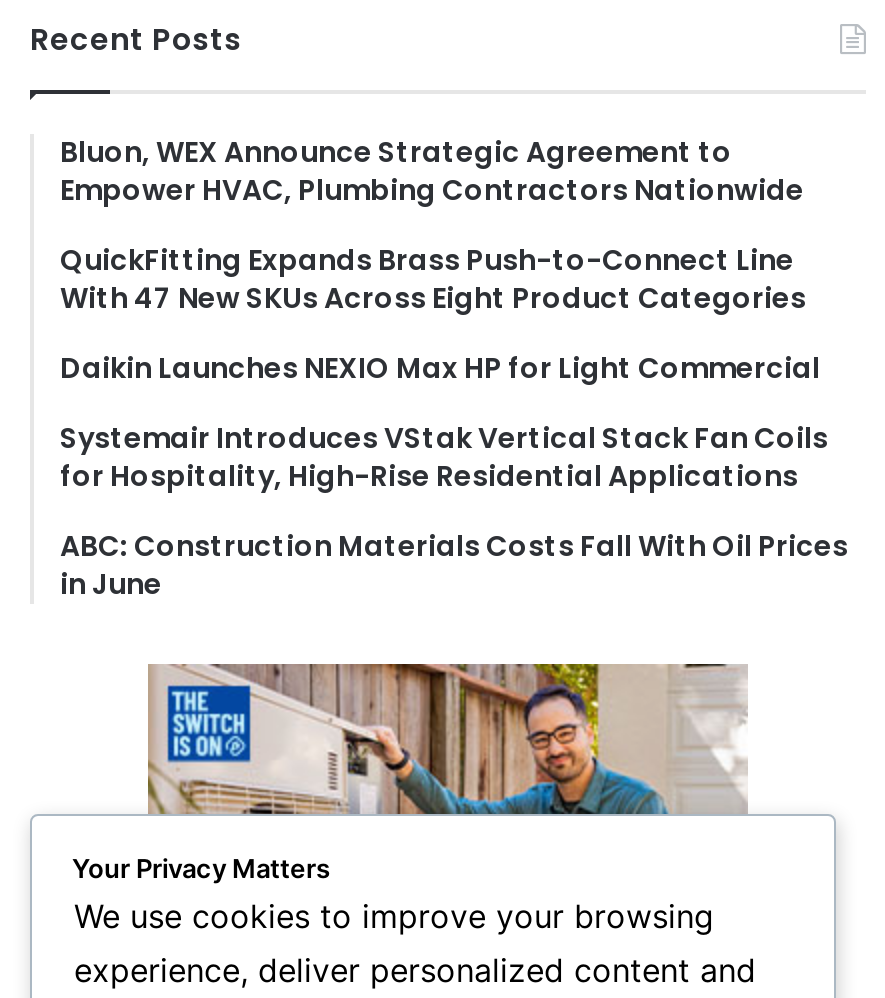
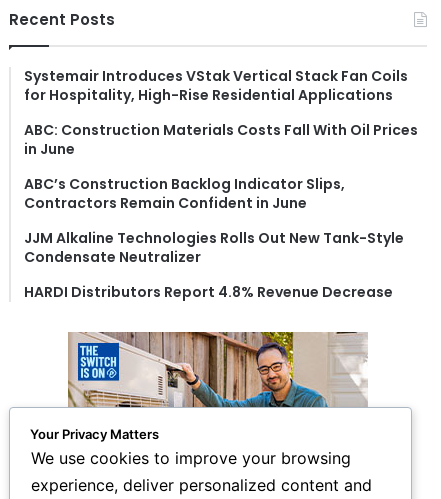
- Bluon, WEX Announce Strategic Agreement to
- Empower HVAC, Plumbing Contractors Nationwide
- QuickFitting Expands Brass Push-to-Connect Line
- With 47 New SKUs Across Eight Product Categories
- Daikin Launches NEXIO Max HP for Light Commercial

moved up: Systemair Introduces VStak Vertical Stack Fan Coils | for Hospitality, High-Rise Residential Applications | ABC: Construction Materials Costs Fall With Oil Prices | in June

+ ABC’s Construction Backlog Indicator Slips,
+ Contractors Remain Confident in June
+ JJM Alkaline Technologies Rolls Out New Tank-Style
+ Condensate Neutralizer
+ HARDI Distributors Report 4.8% Revenue Decrease
